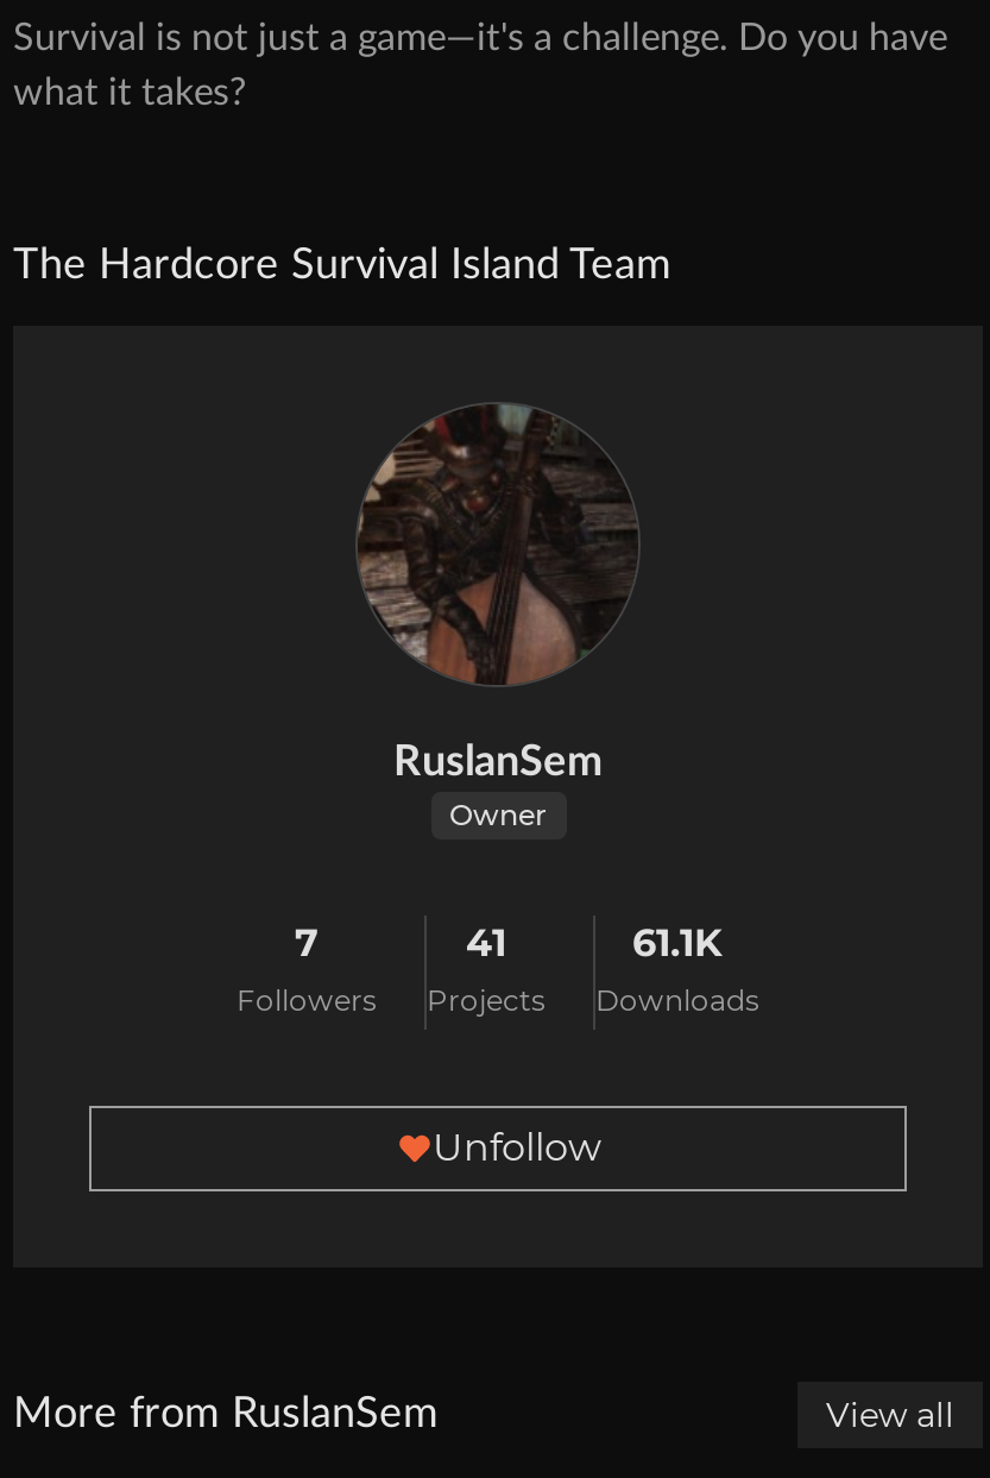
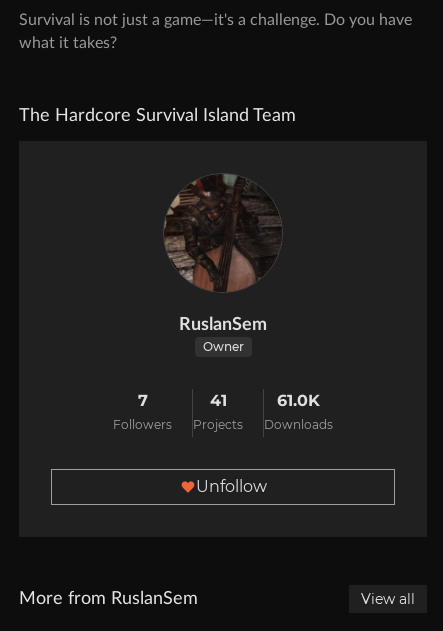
- 61.1K
+ 61.0K
